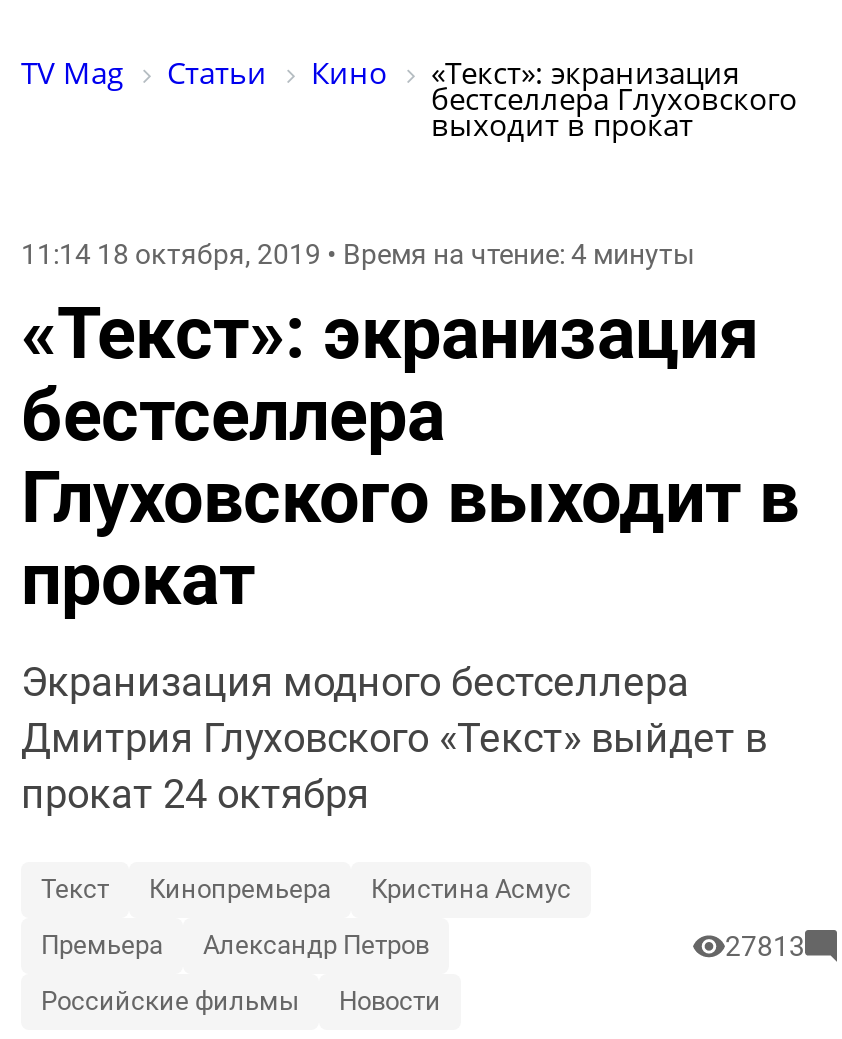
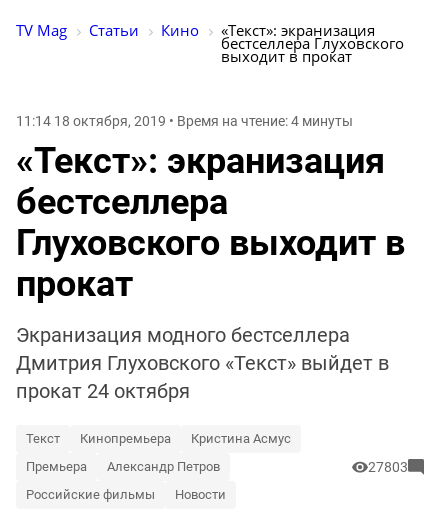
- 27813
+ 27803
